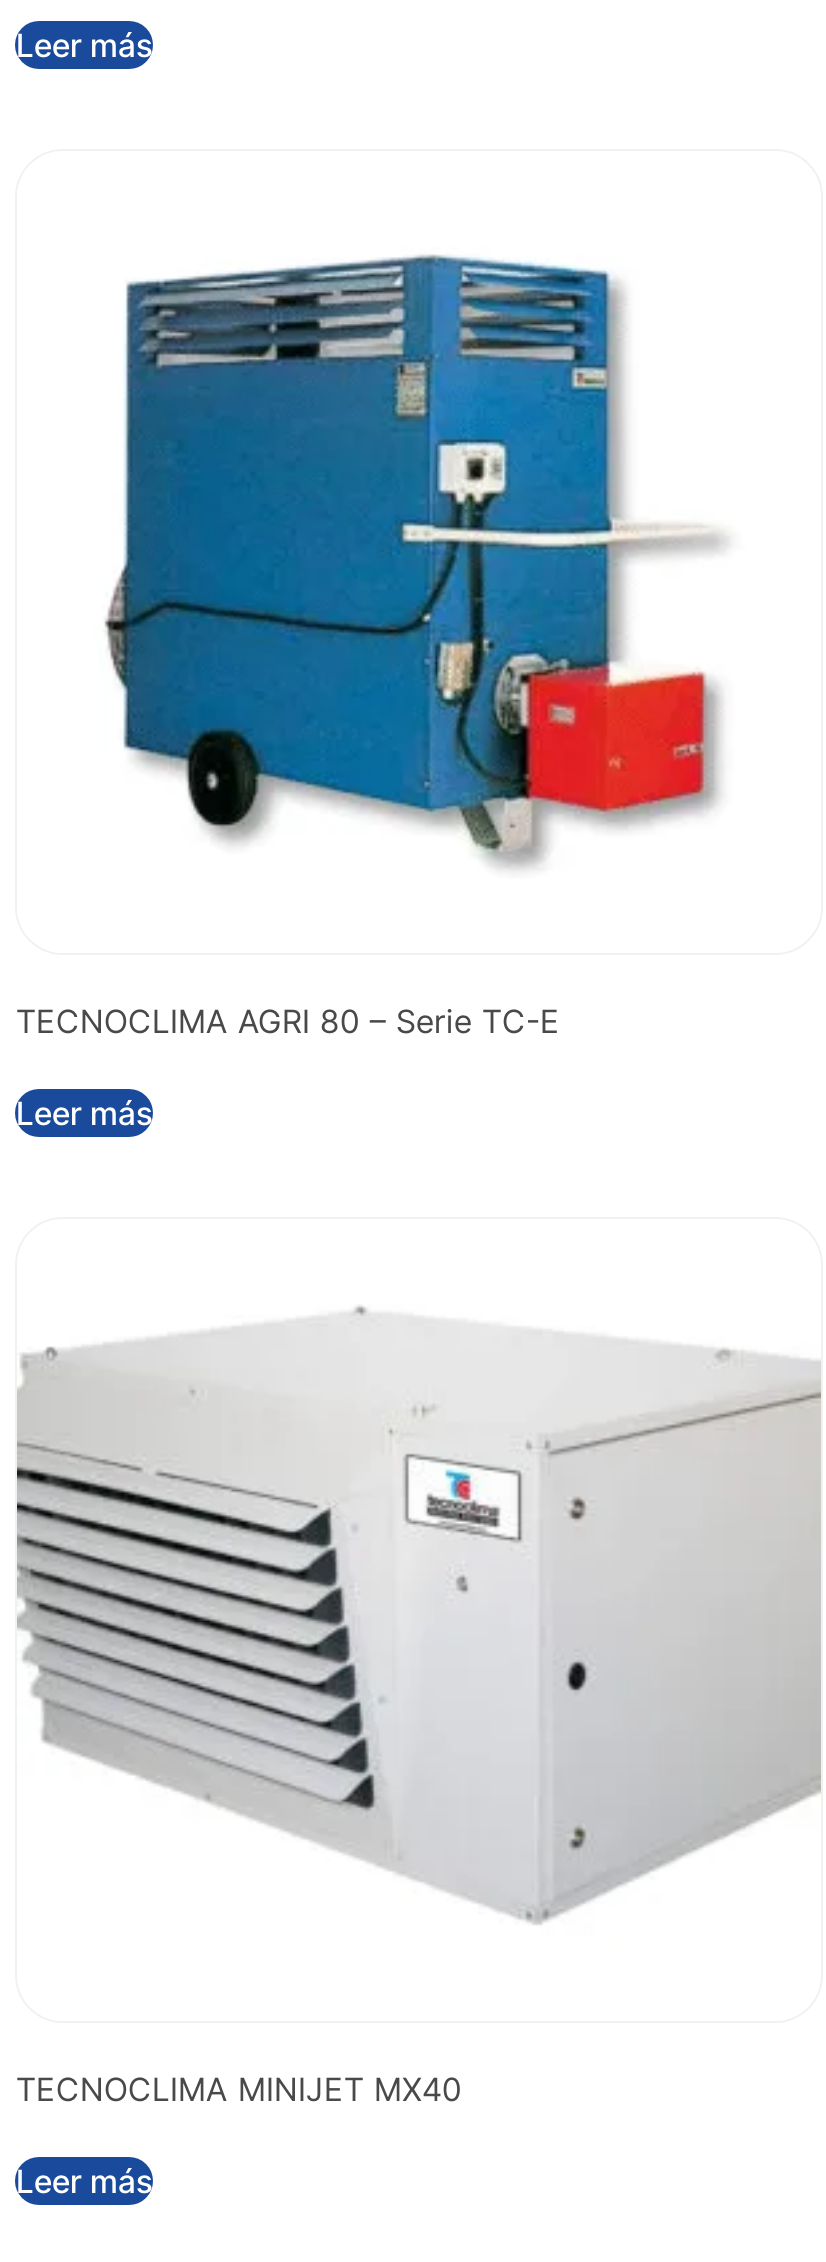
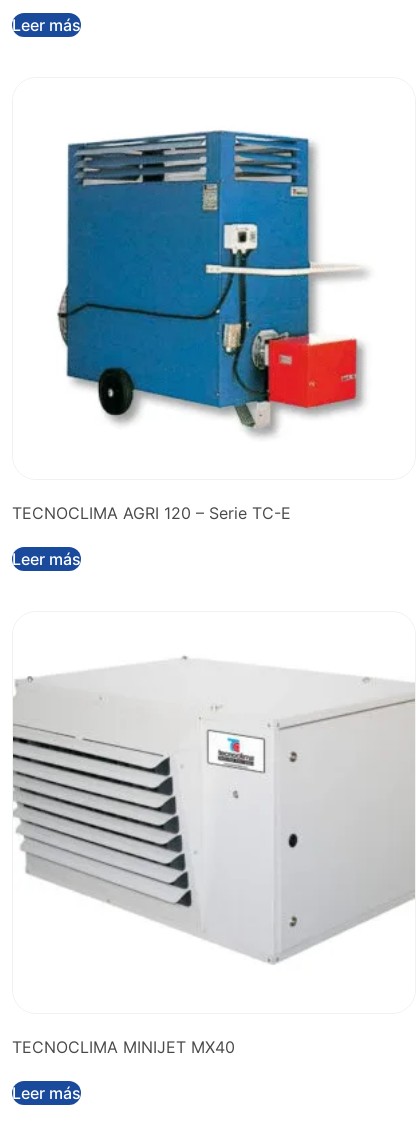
- TECNOCLIMA AGRI 80 – Serie TC-E
+ TECNOCLIMA AGRI 120 – Serie TC-E
